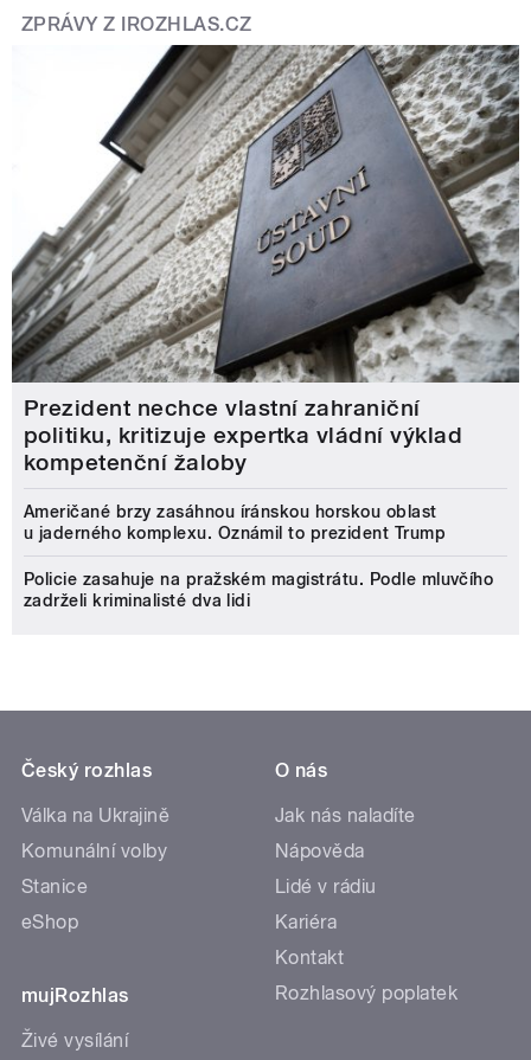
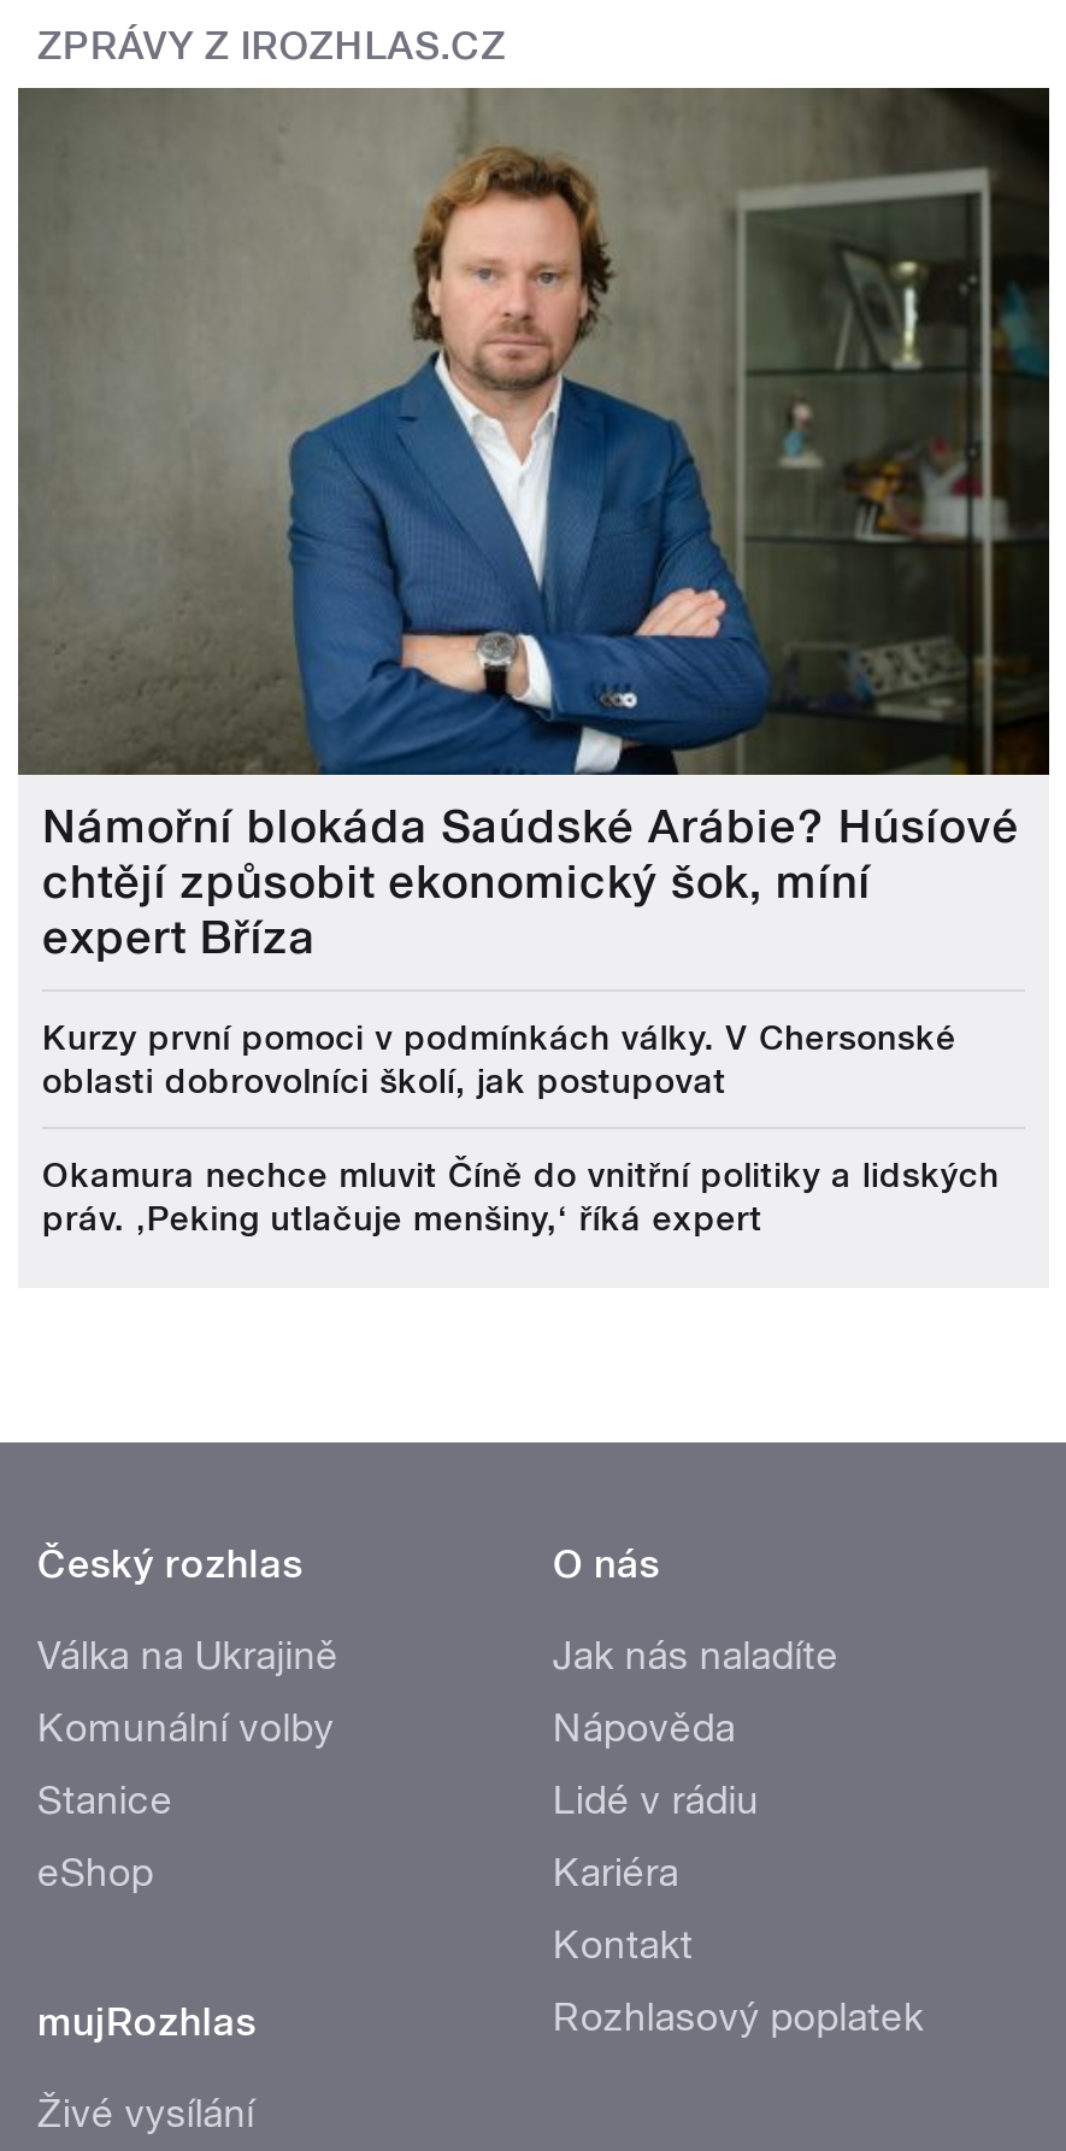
- [image]
- Prezident nechce vlastní zahraniční
- politiku, kritizuje expertka vládní výklad
- kompetenční žaloby
+ [image]
+ Námořní blokáda Saúdské Arábie? Húsíové
+ chtějí způsobit ekonomický šok, míní
+ expert Bříza

- Američané brzy zasáhnou íránskou horskou oblast
- u jaderného komplexu. Oznámil to prezident Trump
+ Kurzy první pomoci v podmínkách války. V Chersonské
+ oblasti dobrovolníci školí, jak postupovat

- Policie zasahuje na pražském magistrátu. Podle mluvčího
- zadrželi kriminalisté dva lidi
+ Okamura nechce mluvit Číně do vnitřní politiky a lidských
+ práv. ‚Peking utlačuje menšiny,‘ říká expert
